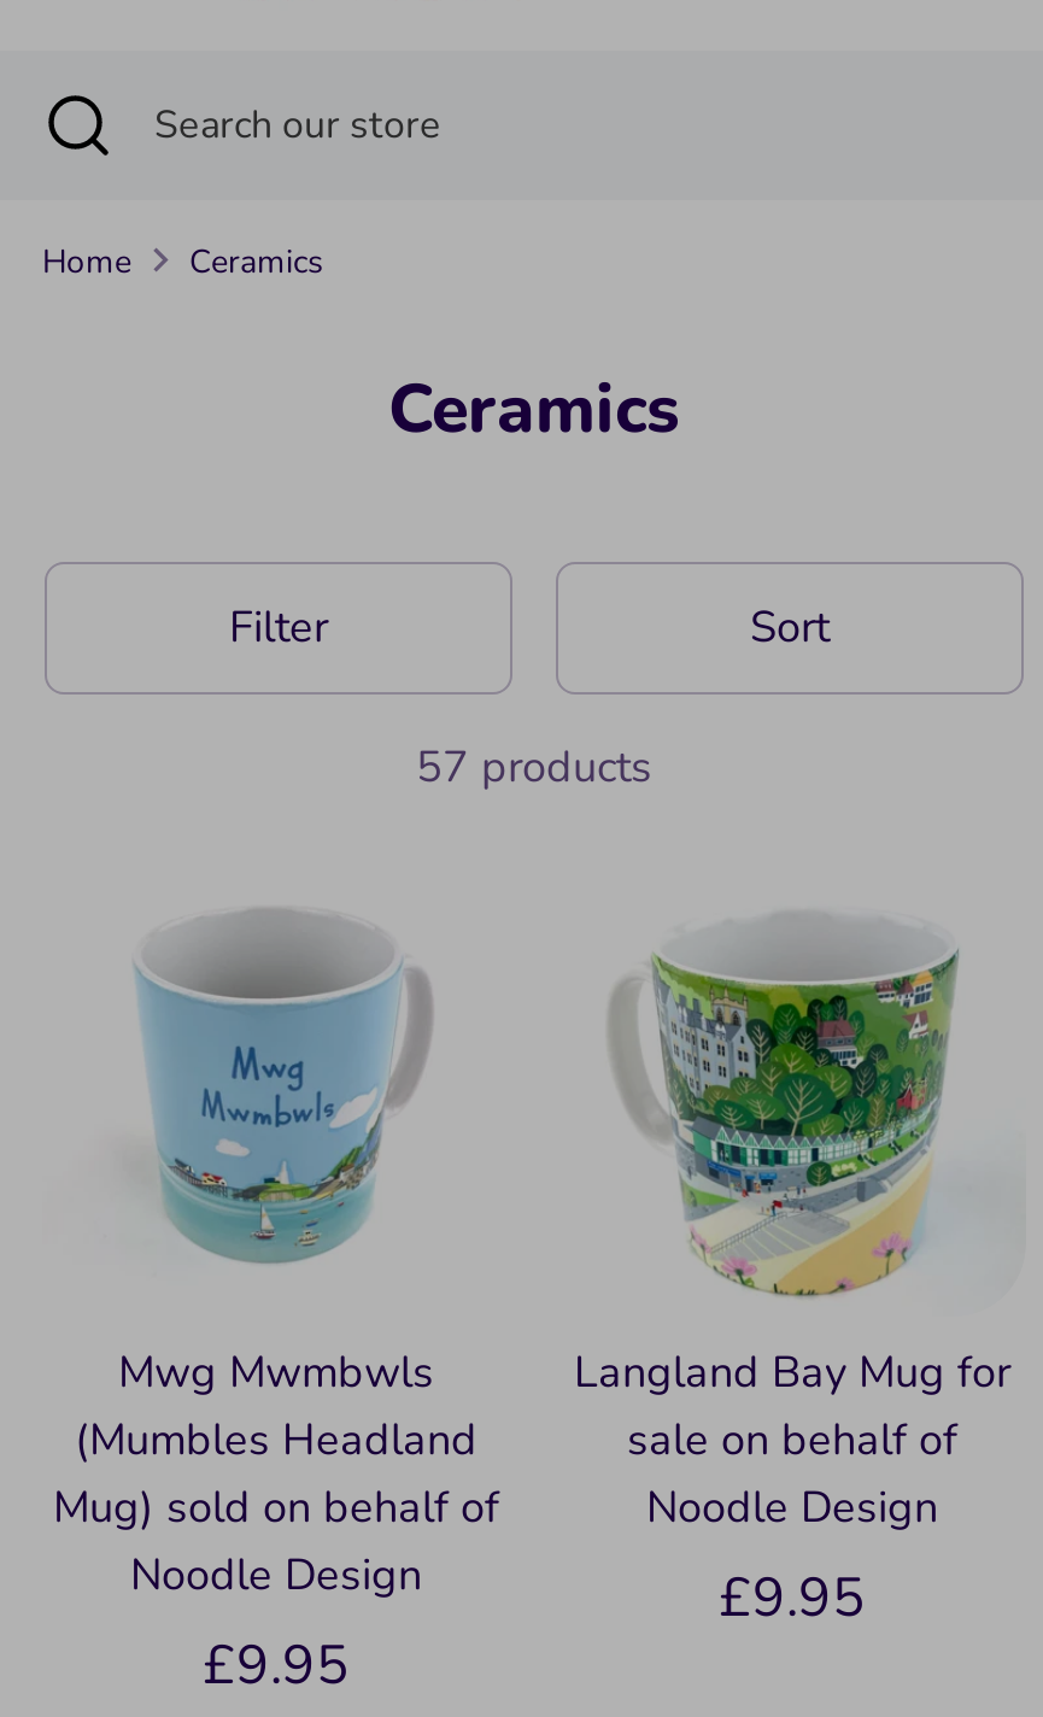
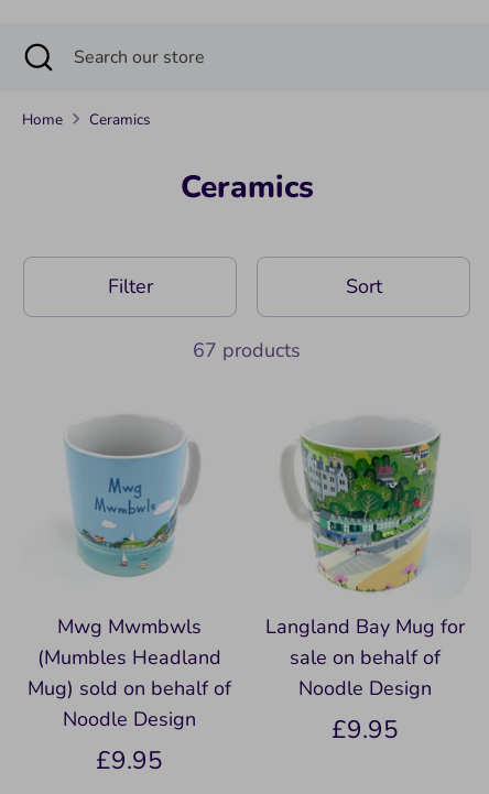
- 57 products
+ 67 products
